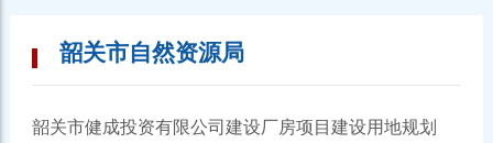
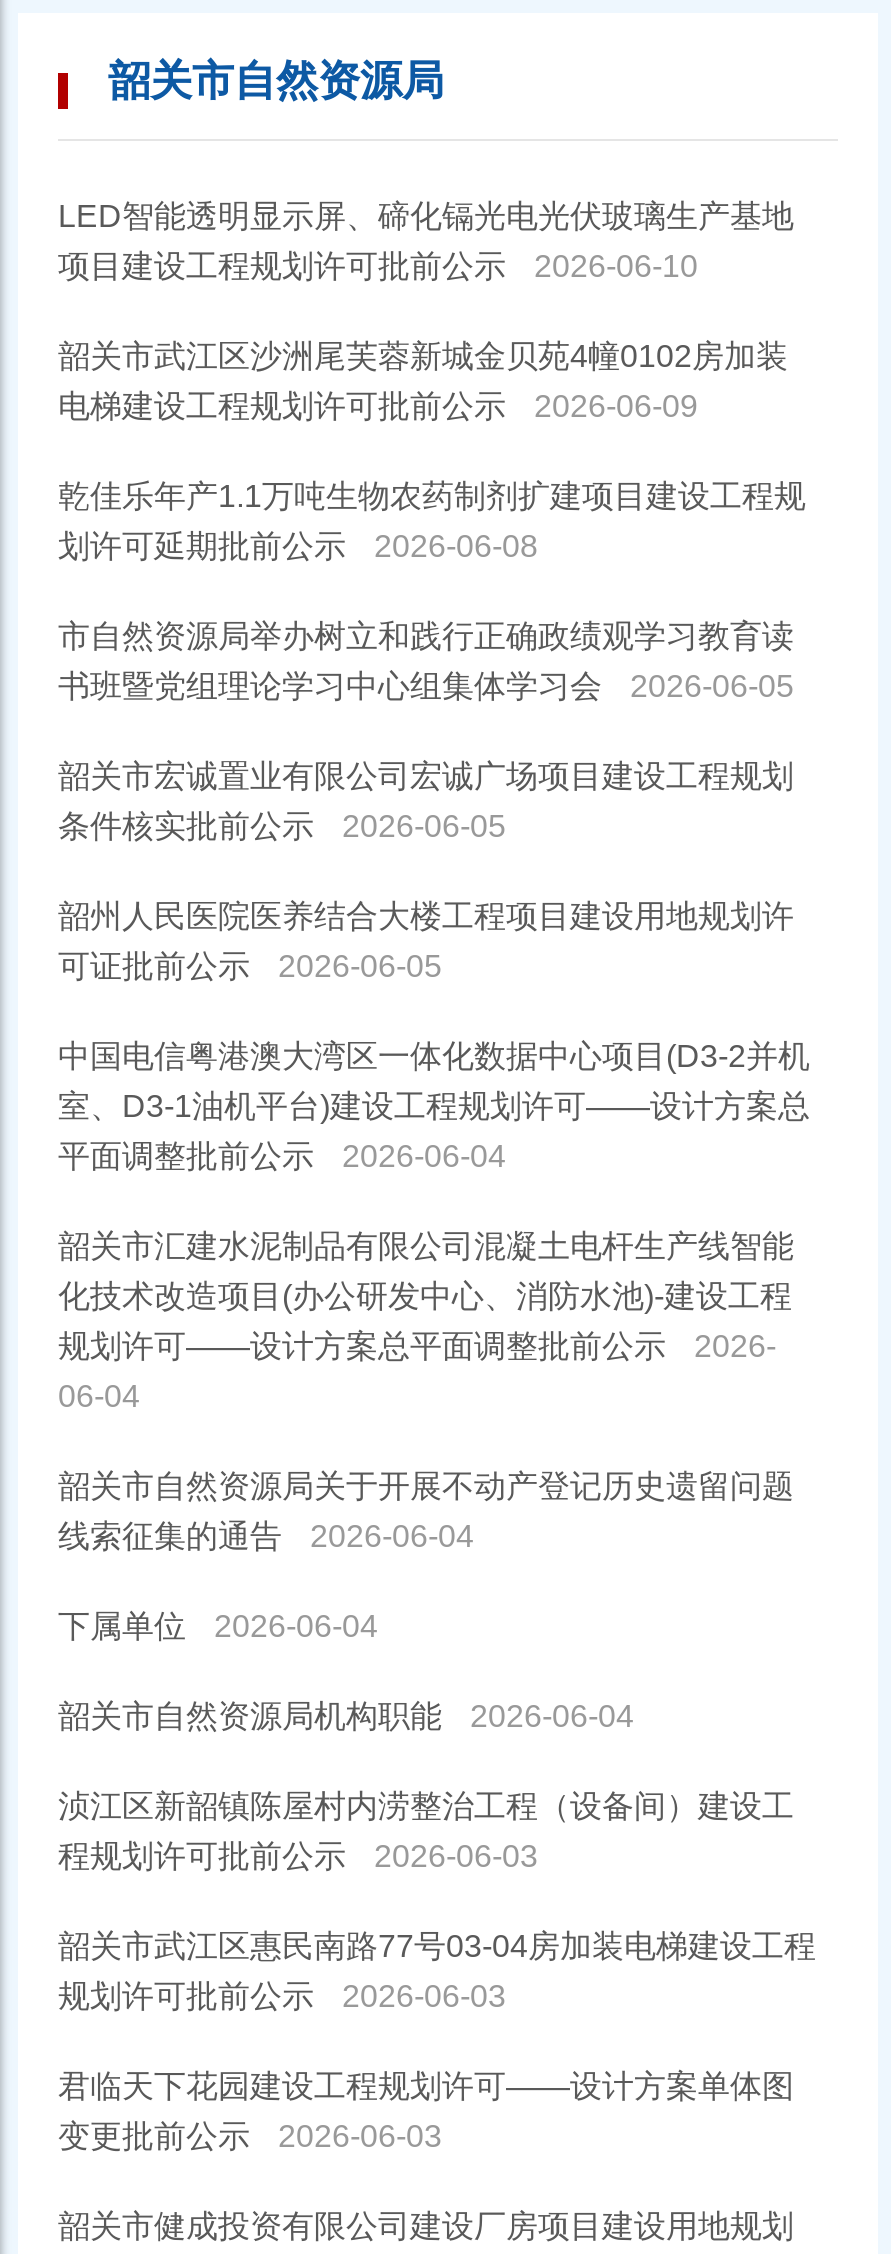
+ LED智能透明显示屏、碲化镉光电光伏玻璃生产基地
+ 项目建设工程规划许可批前公示
+ 2026-06-10
+ 韶关市武江区沙洲尾芙蓉新城金贝苑4幢0102房加装
+ 电梯建设工程规划许可批前公示
+ 2026-06-09
+ 乾佳乐年产1.1万吨生物农药制剂扩建项目建设工程规
+ 划许可延期批前公示
+ 2026-06-08
+ 市自然资源局举办树立和践行正确政绩观学习教育读
+ 书班暨党组理论学习中心组集体学习会
+ 2026-06-05
+ 韶关市宏诚置业有限公司宏诚广场项目建设工程规划
+ 条件核实批前公示
+ 2026-06-05
+ 韶州人民医院医养结合大楼工程项目建设用地规划许
+ 可证批前公示
+ 2026-06-05
+ 中国电信粤港澳大湾区一体化数据中心项目(D3-2并机
+ 室、D3-1油机平台)建设工程规划许可——设计方案总
+ 平面调整批前公示
+ 2026-06-04
+ 韶关市汇建水泥制品有限公司混凝土电杆生产线智能
+ 化技术改造项目(办公研发中心、消防水池)-建设工程
+ 规划许可——设计方案总平面调整批前公示
+ 2026-
+ 06-04
+ 韶关市自然资源局关于开展不动产登记历史遗留问题
+ 线索征集的通告
+ 2026-06-04
+ 下属单位
+ 2026-06-04
+ 韶关市自然资源局机构职能
+ 2026-06-04
+ 浈江区新韶镇陈屋村内涝整治工程（设备间）建设工
+ 程规划许可批前公示
+ 2026-06-03
+ 韶关市武江区惠民南路77号03-04房加装电梯建设工程
+ 规划许可批前公示
+ 2026-06-03
+ 君临天下花园建设工程规划许可——设计方案单体图
+ 变更批前公示
+ 2026-06-03
